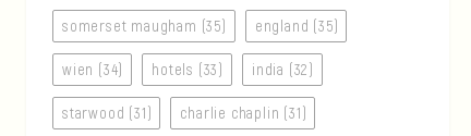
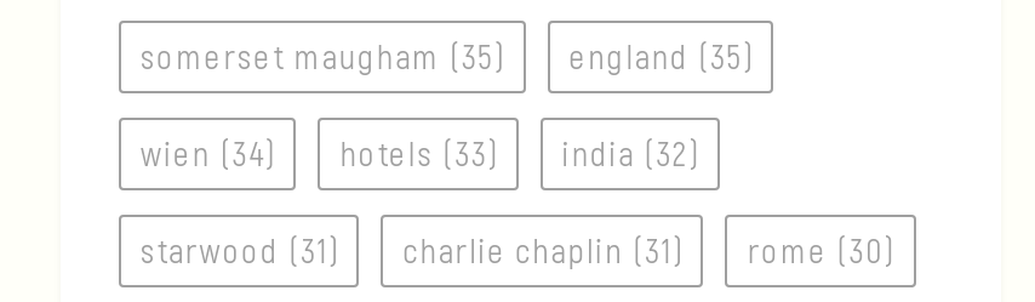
+ rome (30)
